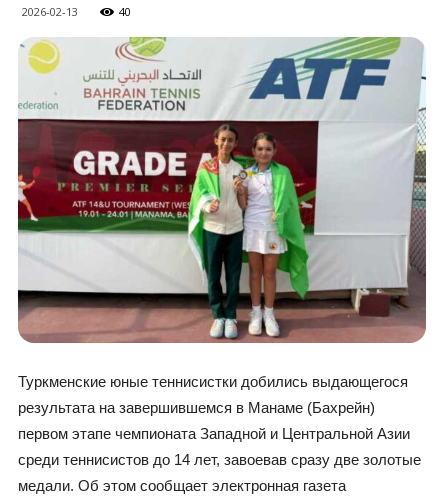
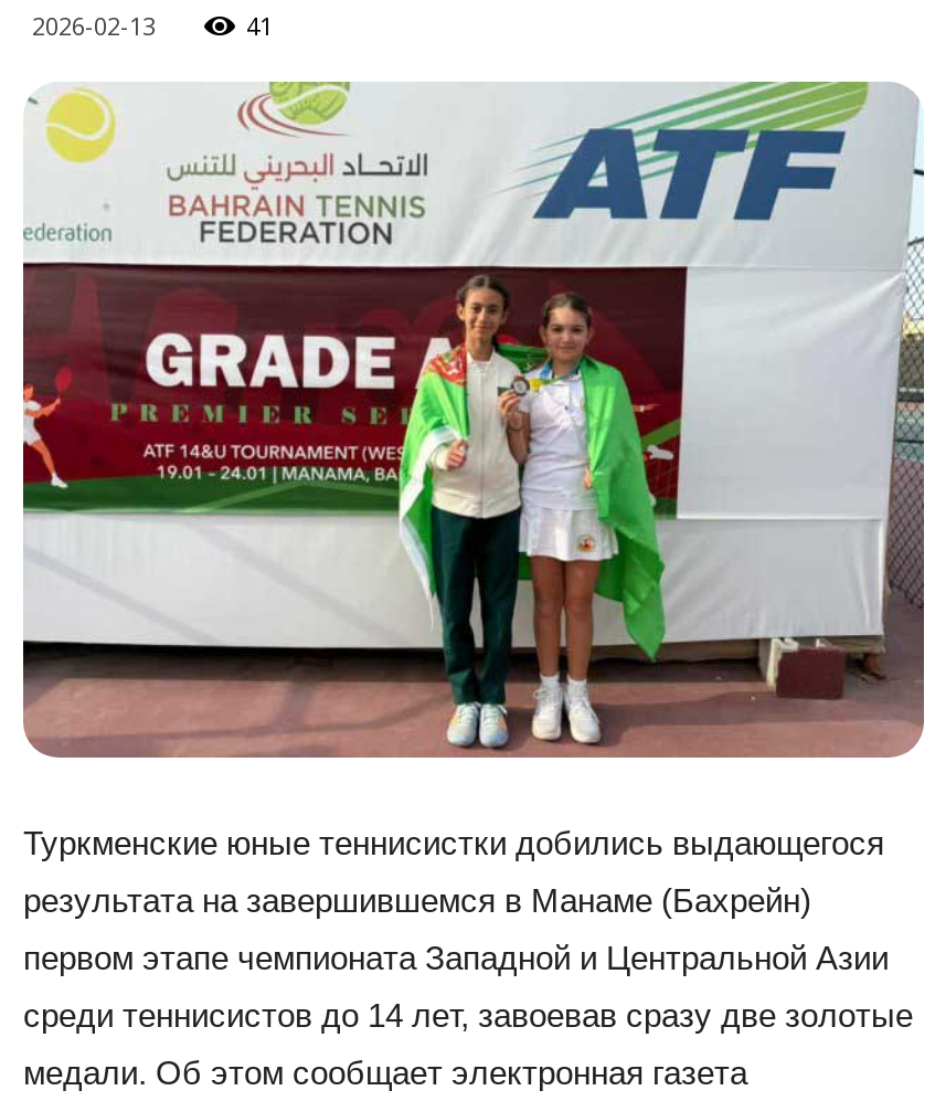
- 40
+ 41
